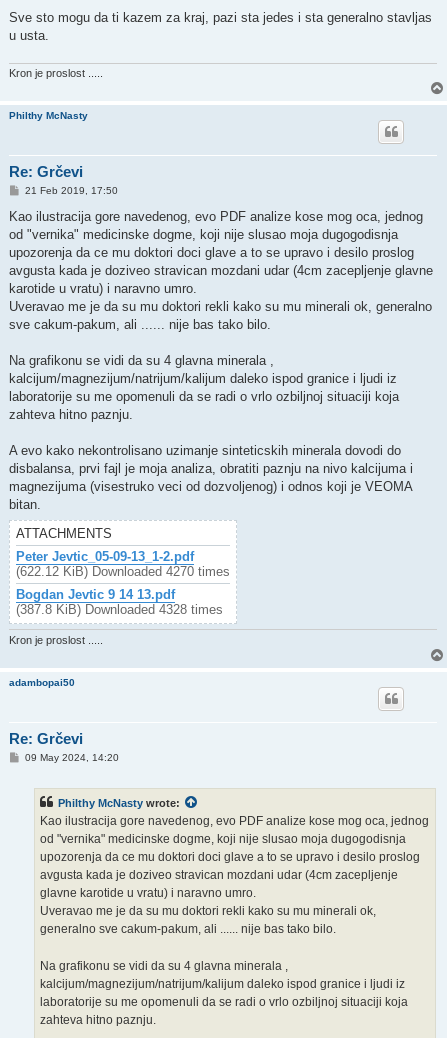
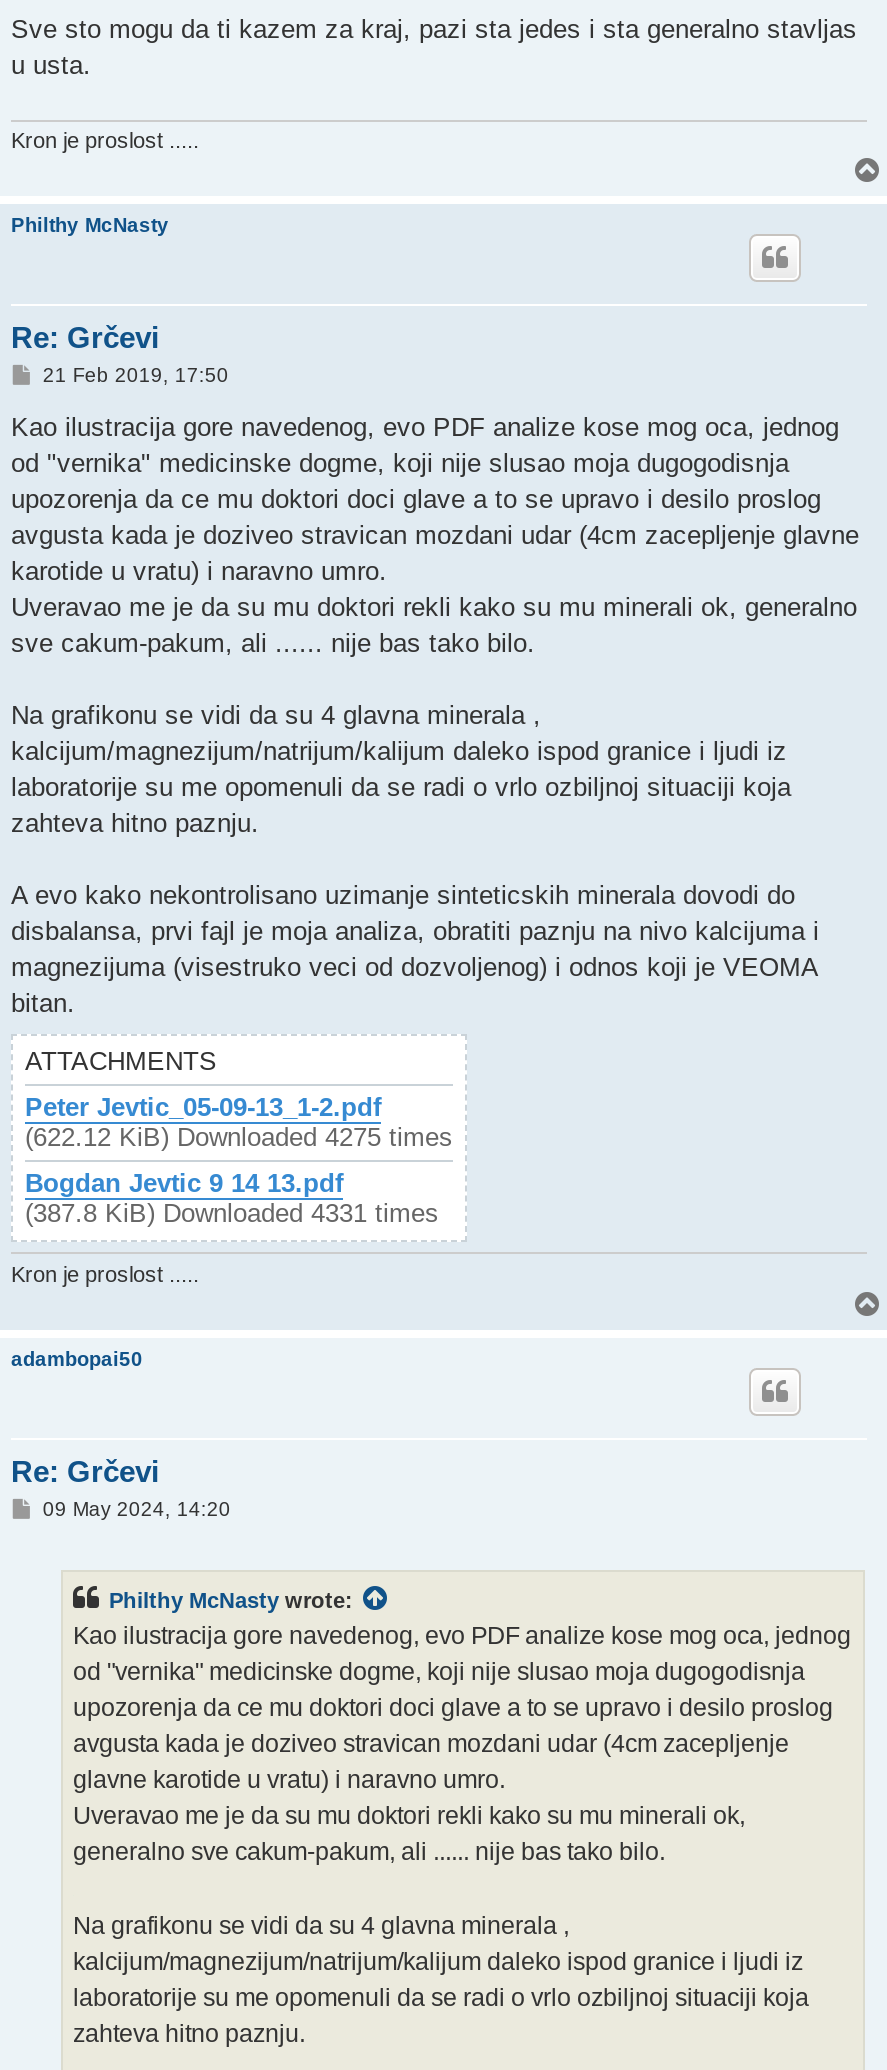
- (622.12 KiB) Downloaded 4270 times
+ (622.12 KiB) Downloaded 4275 times

- (387.8 KiB) Downloaded 4328 times
+ (387.8 KiB) Downloaded 4331 times
